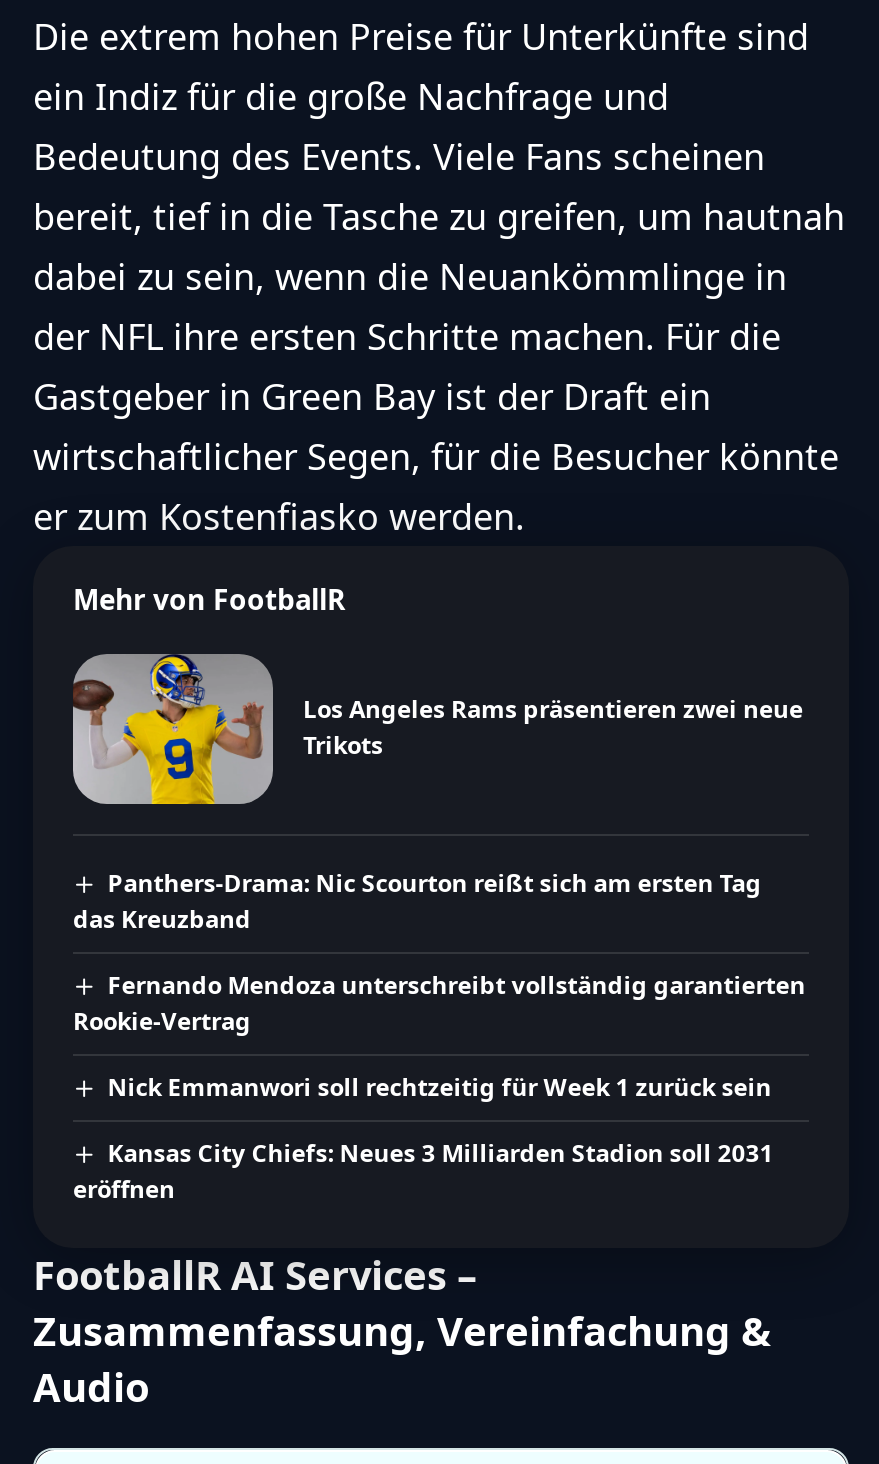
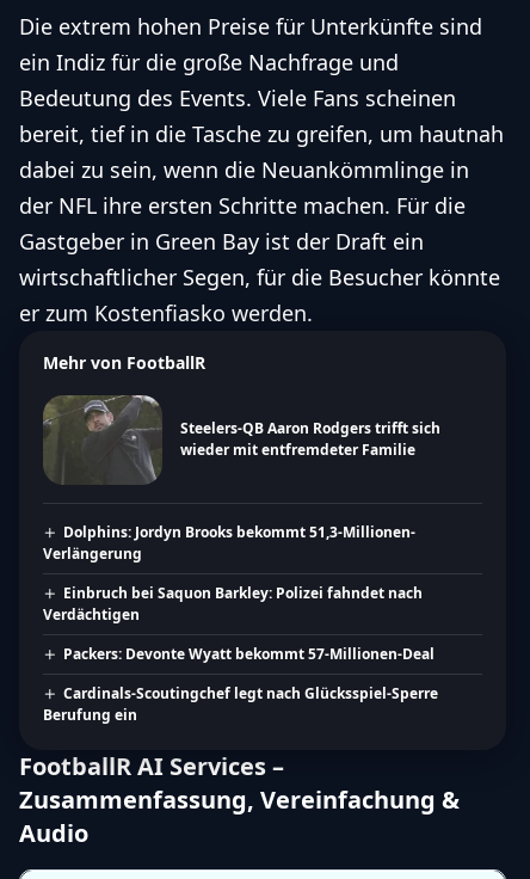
- [image]
- Los Angeles Rams präsentieren zwei neue
- Trikots
+ [image]
+ Steelers-QB Aaron Rodgers trifft sich
+ wieder mit entfremdeter Familie

- Panthers-Drama: Nic Scourton reißt sich am ersten Tag
- das Kreuzband
+ Dolphins: Jordyn Brooks bekommt 51,3-Millionen-
+ Verlängerung

- Fernando Mendoza unterschreibt vollständig garantierten
- Rookie-Vertrag
+ Einbruch bei Saquon Barkley: Polizei fahndet nach
+ Verdächtigen

- Nick Emmanwori soll rechtzeitig für Week 1 zurück sein
+ Packers: Devonte Wyatt bekommt 57-Millionen-Deal

- Kansas City Chiefs: Neues 3 Milliarden Stadion soll 2031
- eröffnen
+ Cardinals-Scoutingchef legt nach Glücksspiel-Sperre
+ Berufung ein
